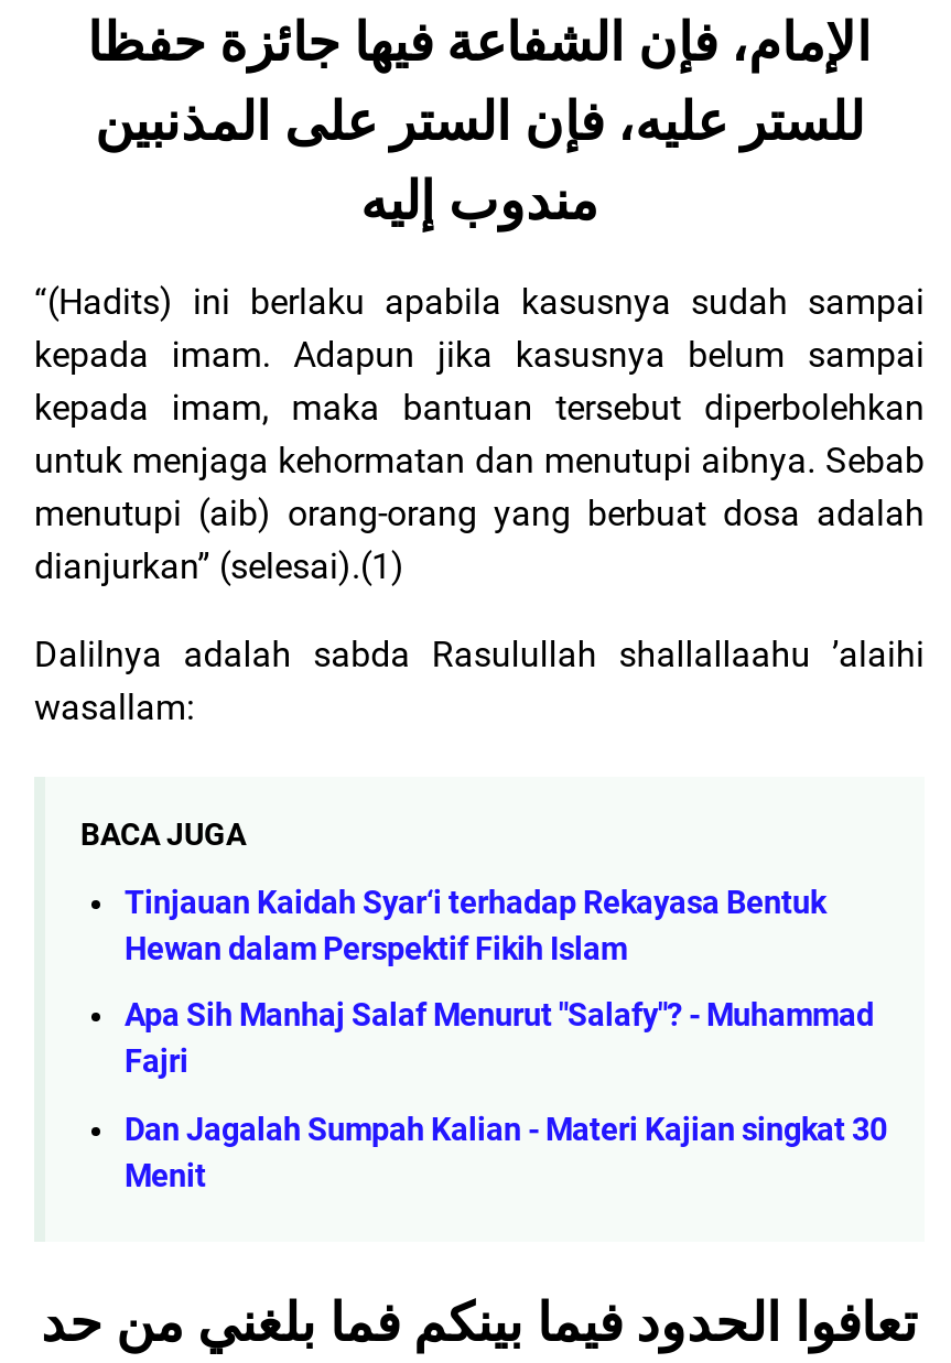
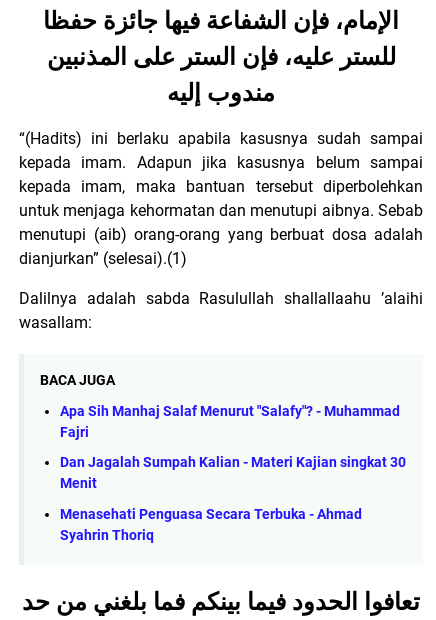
- Tinjauan Kaidah Syar‘i terhadap Rekayasa Bentuk
- Hewan dalam Perspektif Fikih Islam

moved up: Apa Sih Manhaj Salaf Menurut "Salafy"? - Muhammad | Fajri | Dan Jagalah Sumpah Kalian - Materi Kajian singkat 30 | Menit

+ Menasehati Penguasa Secara Terbuka - Ahmad
+ Syahrin Thoriq
